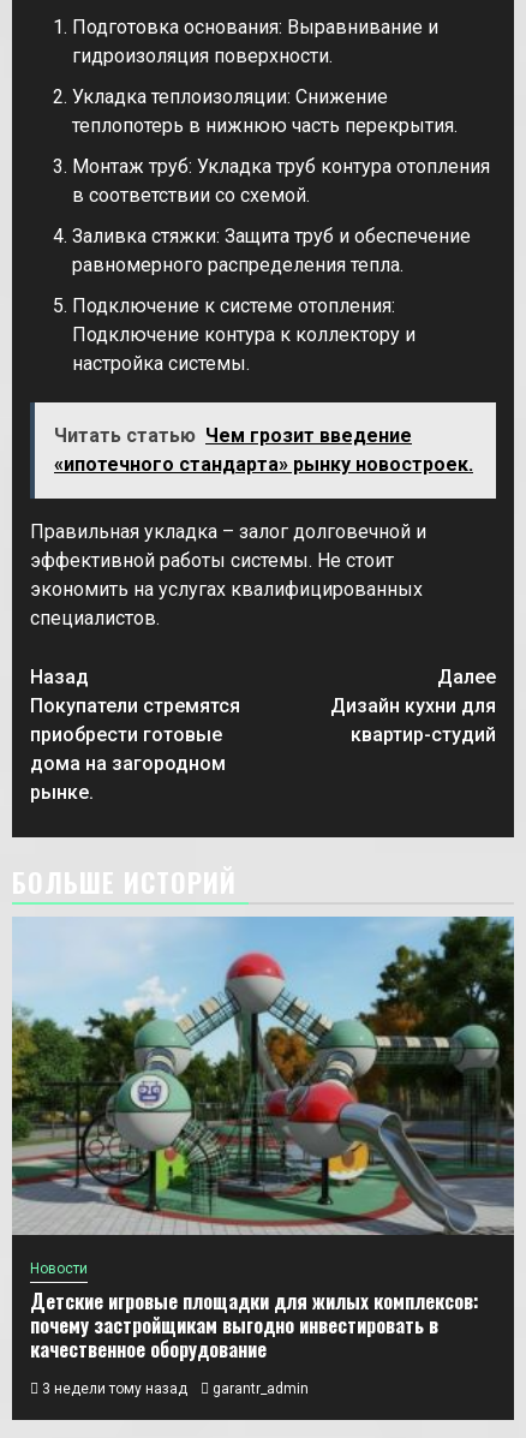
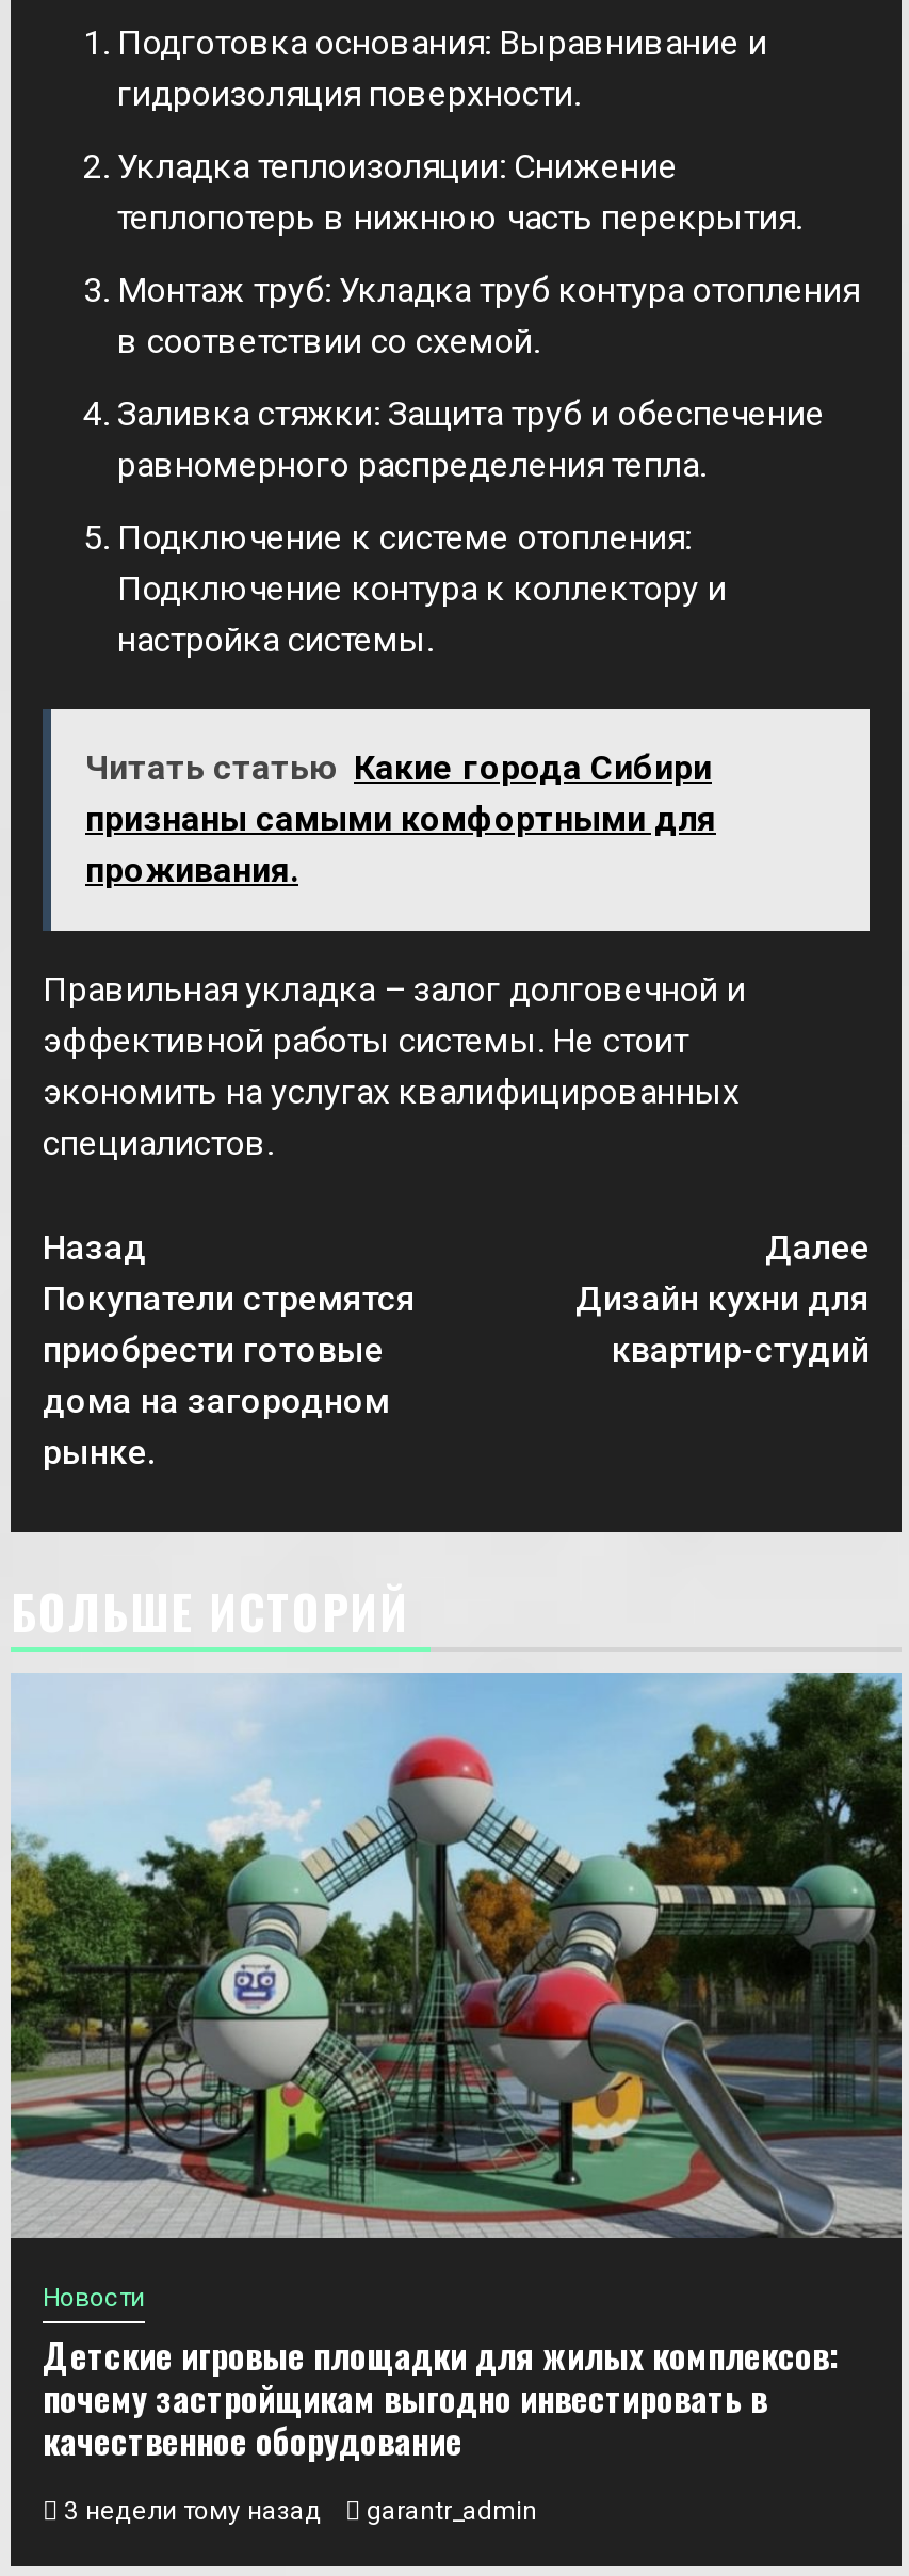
- Читать статью Чем грозит введение
- «ипотечного стандарта» рынку новостроек.
+ Читать статью Какие города Сибири
+ признаны самыми комфортными для
+ проживания.
